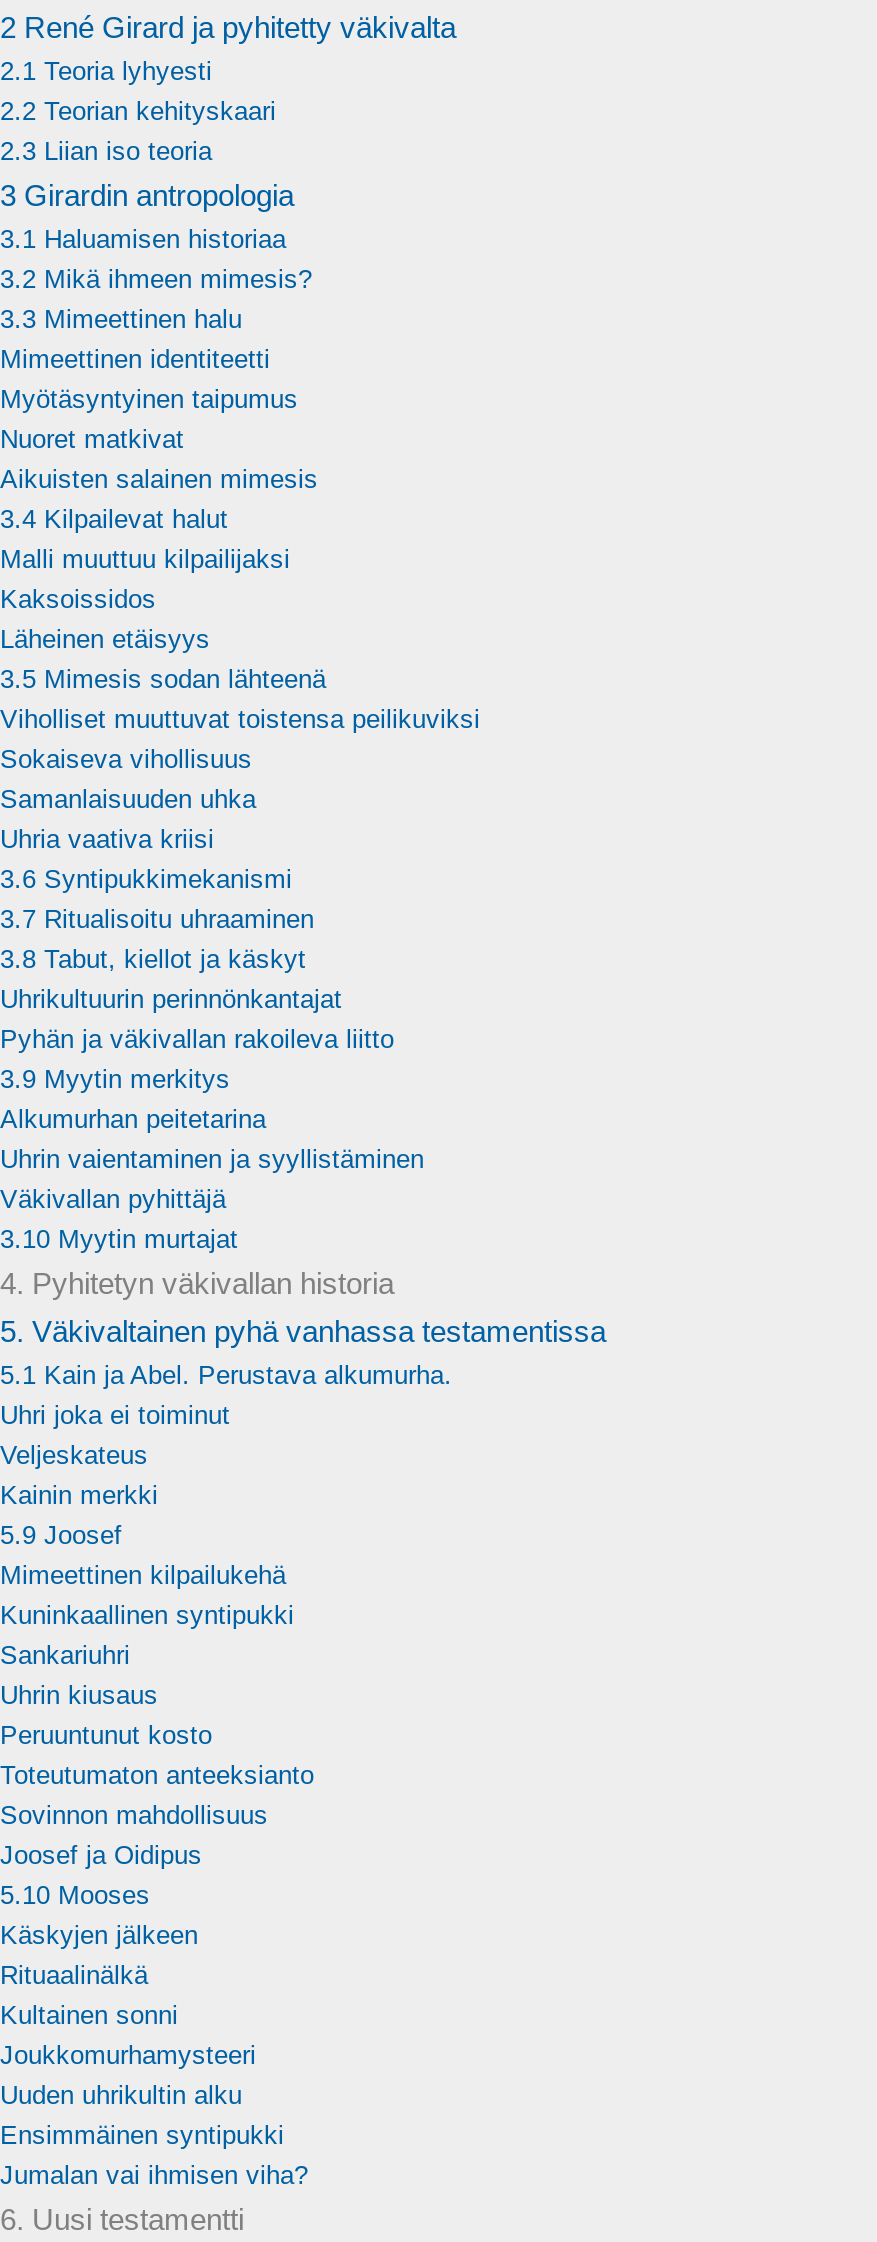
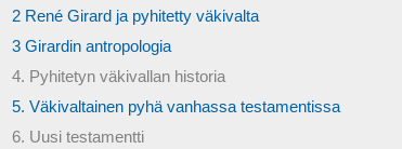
- 2.1 Teoria lyhyesti
- 2.2 Teorian kehityskaari
- 2.3 Liian iso teoria

- 3.1 Haluamisen historiaa
- 3.2 Mikä ihmeen mimesis?
- 3.3 Mimeettinen halu
- Mimeettinen identiteetti
- Myötäsyntyinen taipumus
- Nuoret matkivat
- Aikuisten salainen mimesis
- 3.4 Kilpailevat halut
- Malli muuttuu kilpailijaksi
- Kaksoissidos
- Läheinen etäisyys
- 3.5 Mimesis sodan lähteenä
- Viholliset muuttuvat toistensa peilikuviksi
- Sokaiseva vihollisuus
- Samanlaisuuden uhka
- Uhria vaativa kriisi
- 3.6 Syntipukkimekanismi
- 3.7 Ritualisoitu uhraaminen
- 3.8 Tabut, kiellot ja käskyt
- Uhrikultuurin perinnönkantajat
- Pyhän ja väkivallan rakoileva liitto
- 3.9 Myytin merkitys
- Alkumurhan peitetarina
- Uhrin vaientaminen ja syyllistäminen
- Väkivallan pyhittäjä
- 3.10 Myytin murtajat

- 5.1 Kain ja Abel. Perustava alkumurha.
- Uhri joka ei toiminut
- Veljeskateus
- Kainin merkki
- 5.9 Joosef
- Mimeettinen kilpailukehä
- Kuninkaallinen syntipukki
- Sankariuhri
- Uhrin kiusaus
- Peruuntunut kosto
- Toteutumaton anteeksianto
- Sovinnon mahdollisuus
- Joosef ja Oidipus
- 5.10 Mooses
- Käskyjen jälkeen
- Rituaalinälkä
- Kultainen sonni
- Joukkomurhamysteeri
- Uuden uhrikultin alku
- Ensimmäinen syntipukki
- Jumalan vai ihmisen viha?
